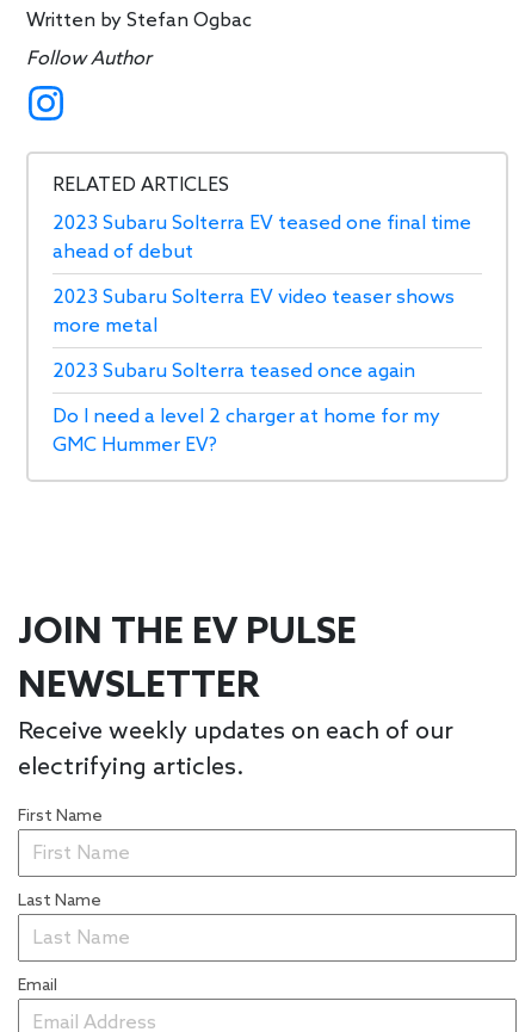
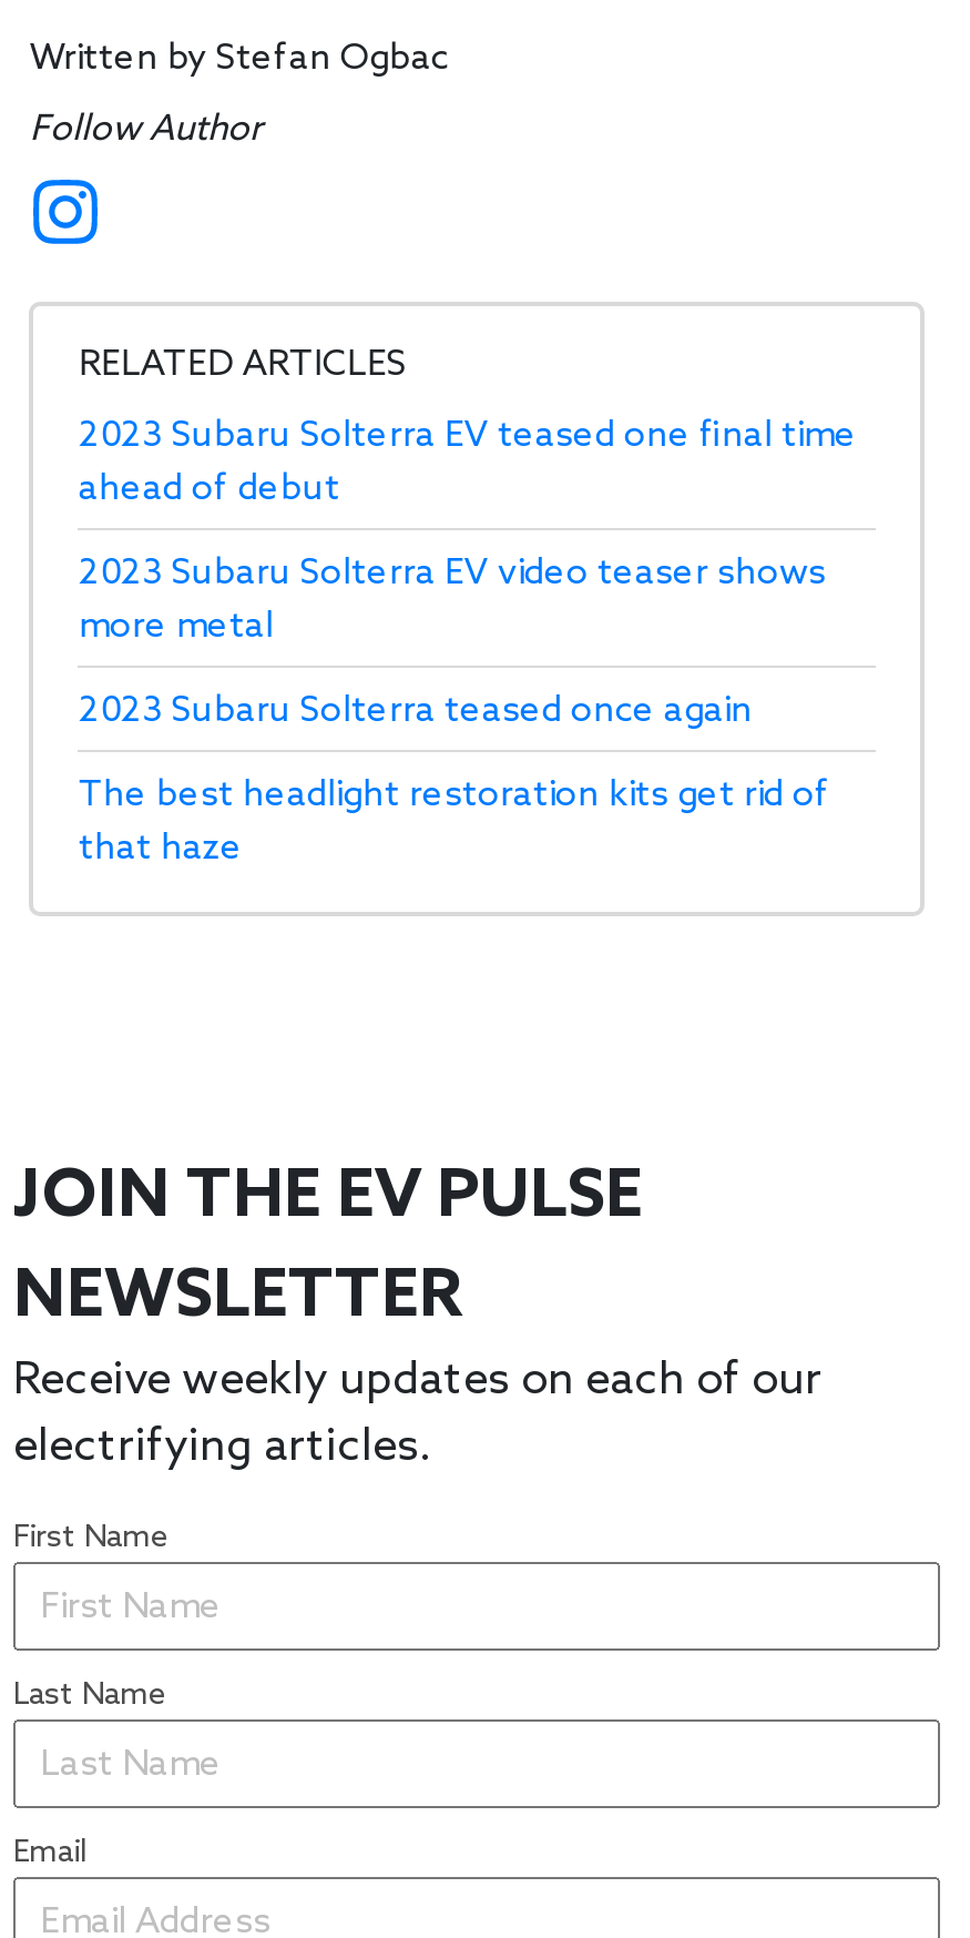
- Do I need a level 2 charger at home for my
- GMC Hummer EV?
+ The best headlight restoration kits get rid of
+ that haze
